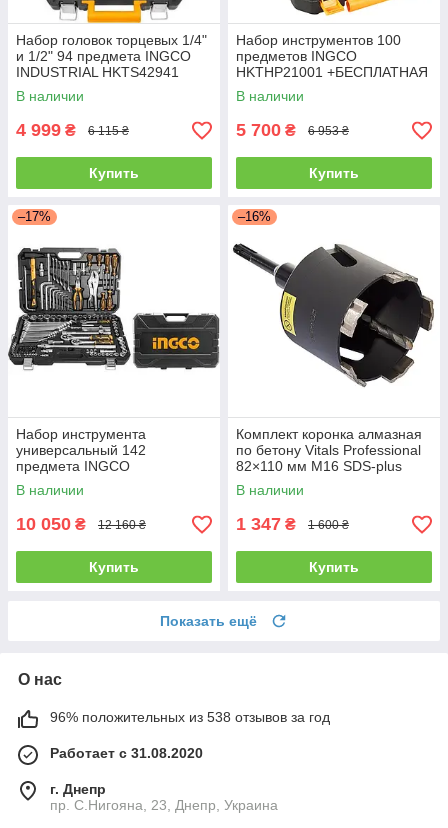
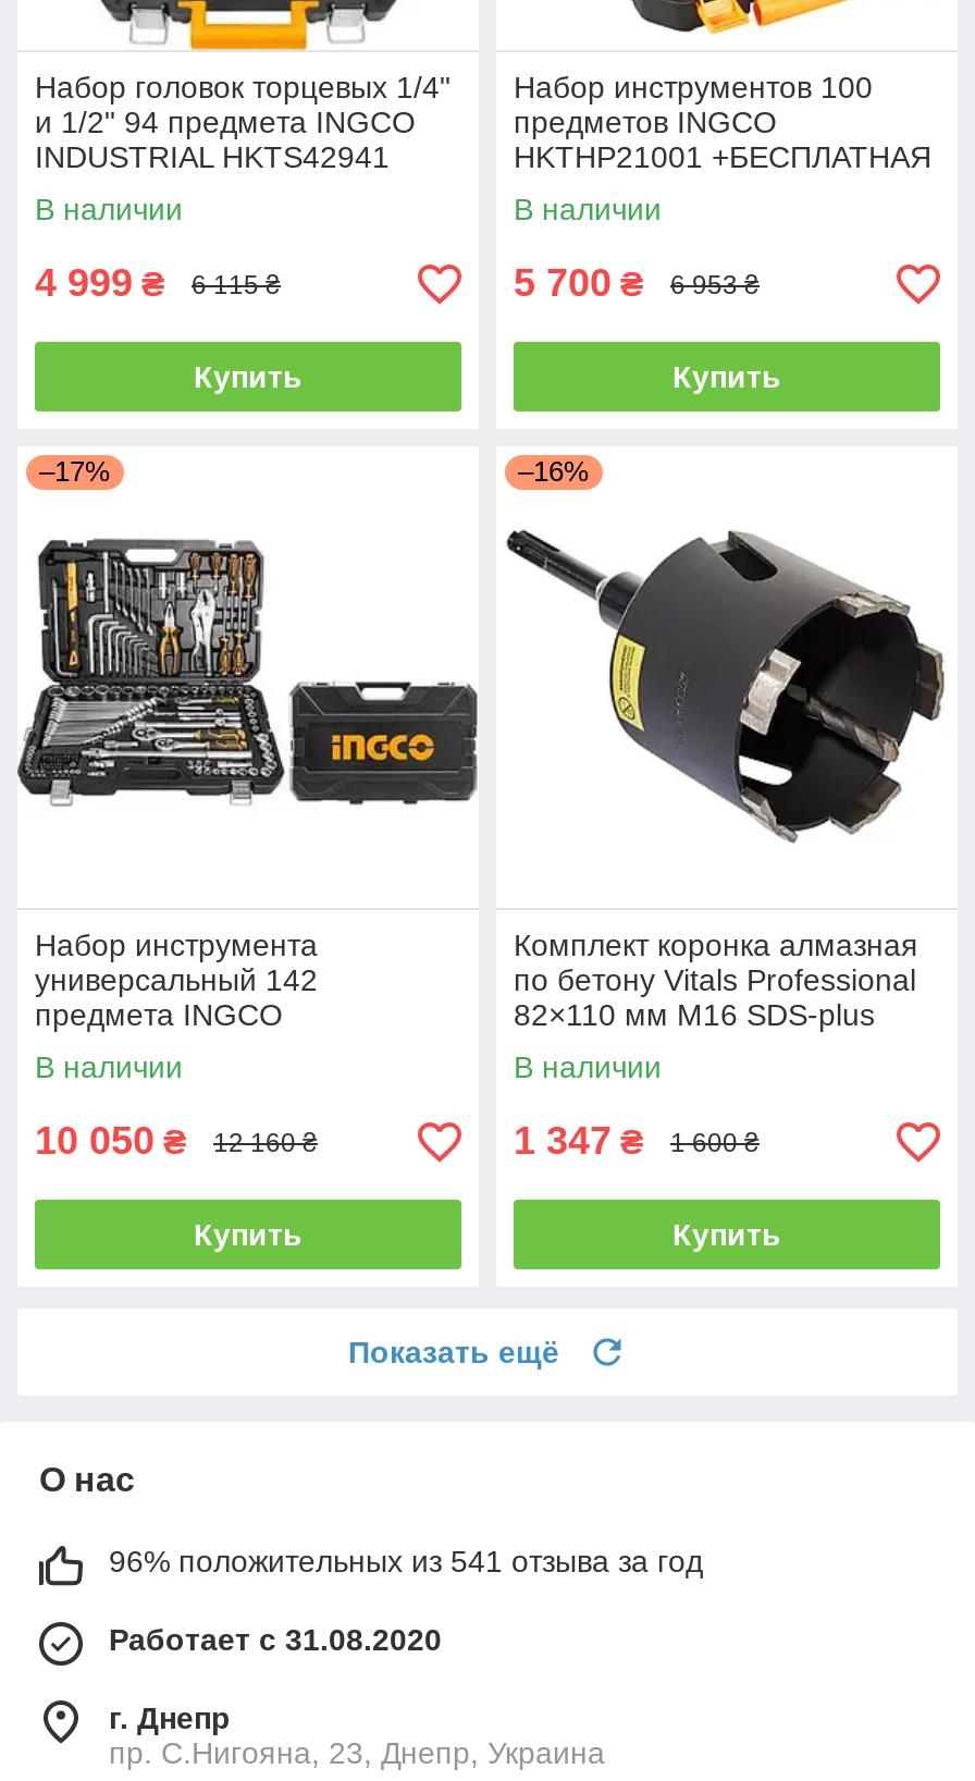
- 96% положительных из 538 отзывов за год
+ 96% положительных из 541 отзыва за год
